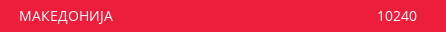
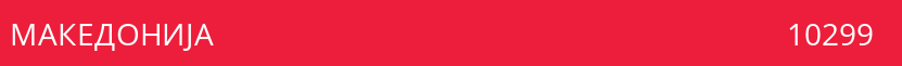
- 10240
+ 10299
